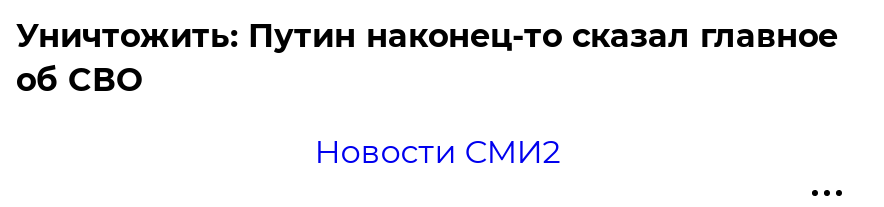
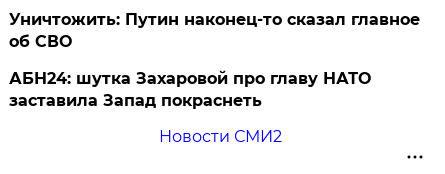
+ АБН24: шутка Захаровой про главу НАТО
+ заставила Запад покраснеть
